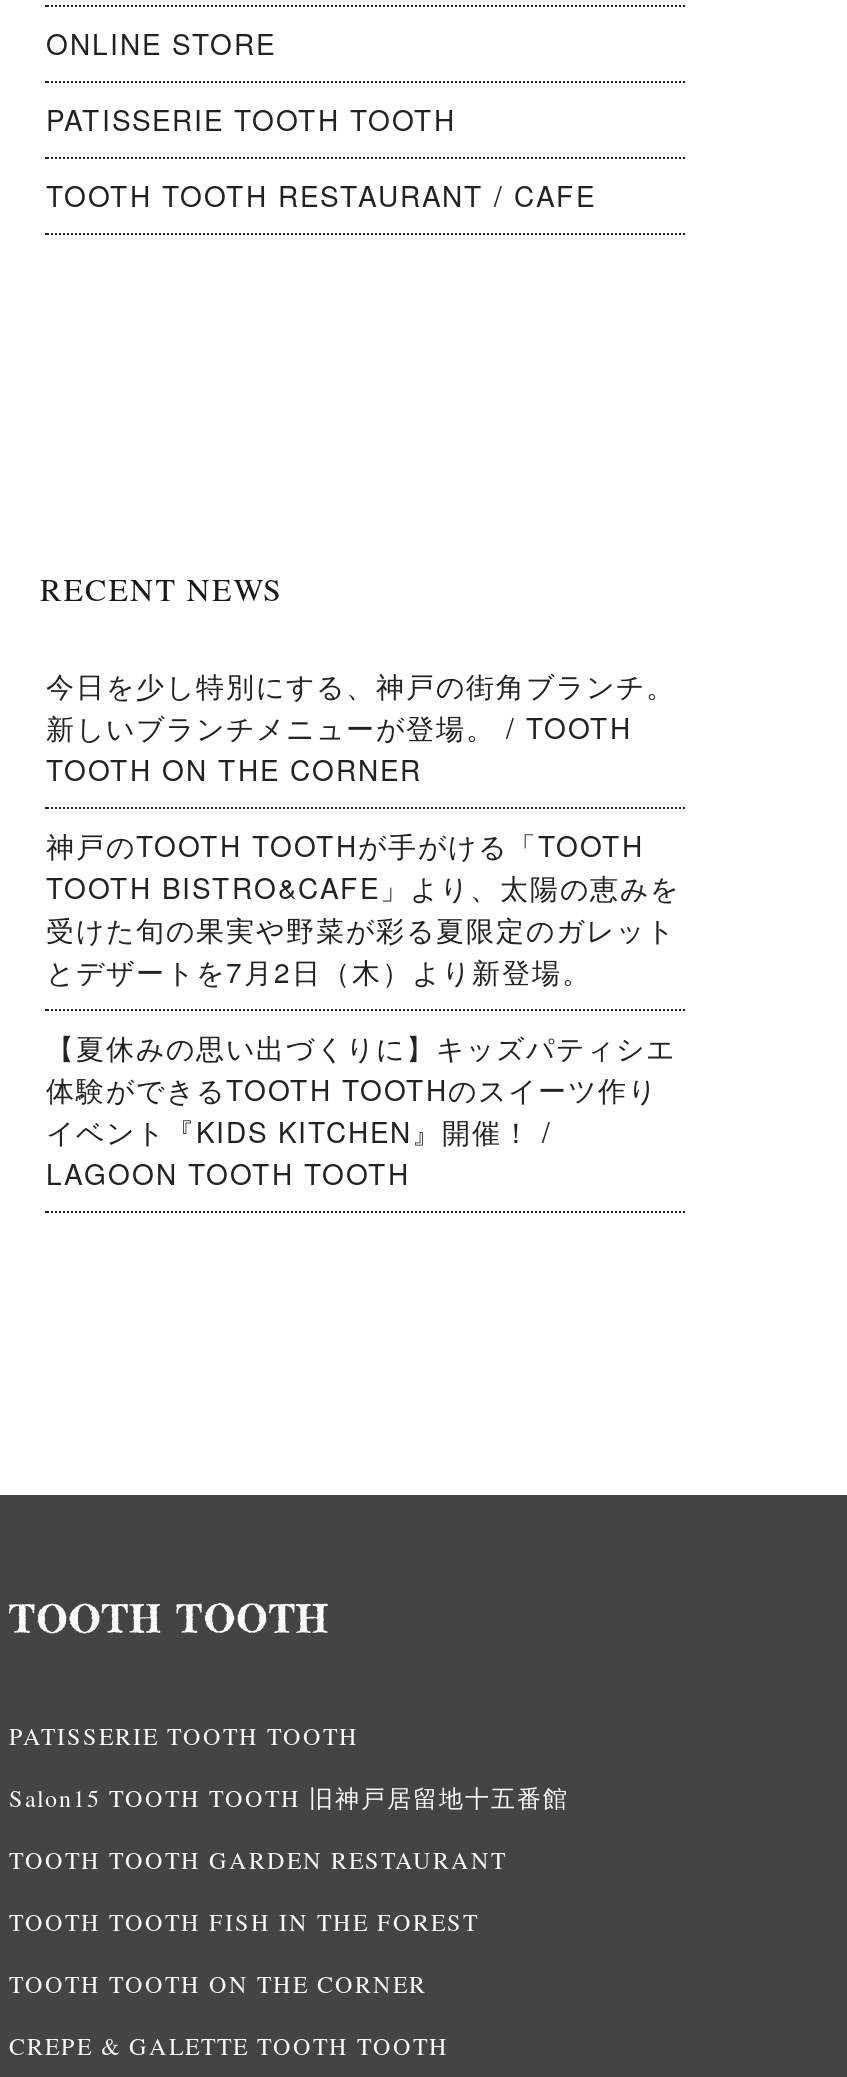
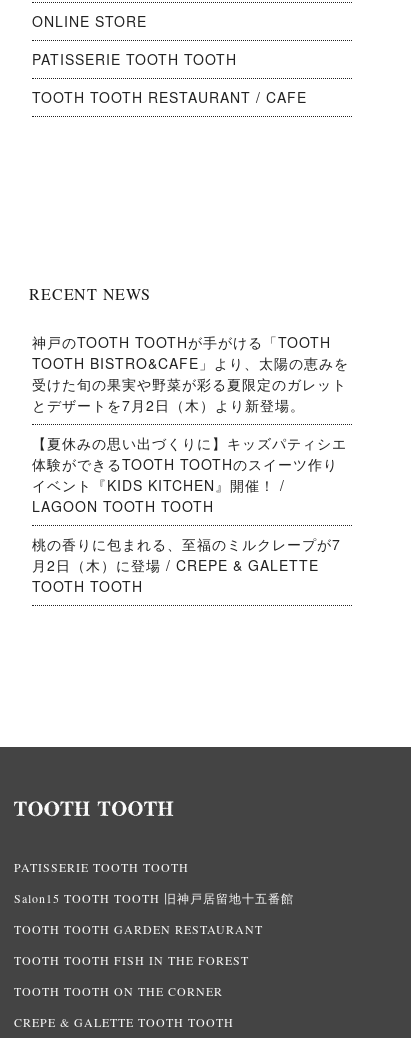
- 今日を少し特別にする、神戸の街角ブランチ。
- 新しいブランチメニューが登場。 / TOOTH
- TOOTH ON THE CORNER

moved up: 神戸のTOOTH TOOTHが手がける「TOOTH | TOOTH BISTRO&CAFE」より、太陽の恵みを | 受けた旬の果実や野菜が彩る夏限定のガレット | とデザートを7月2日（木）より新登場。 | 【夏休みの思い出づくりに】キッズパティシエ | 体験ができるTOOTH TOOTHのスイーツ作り | LAGOON TOOTH TOOTH

+ 桃の香りに包まれる、至福のミルクレープが7
+ 月2日（木）に登場 / CREPE & GALETTE
+ TOOTH TOOTH
